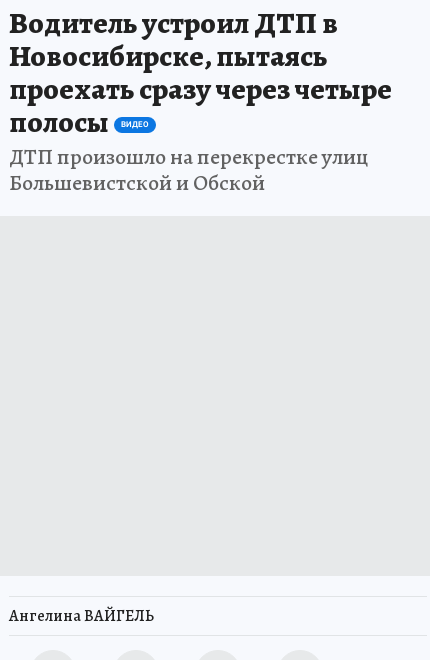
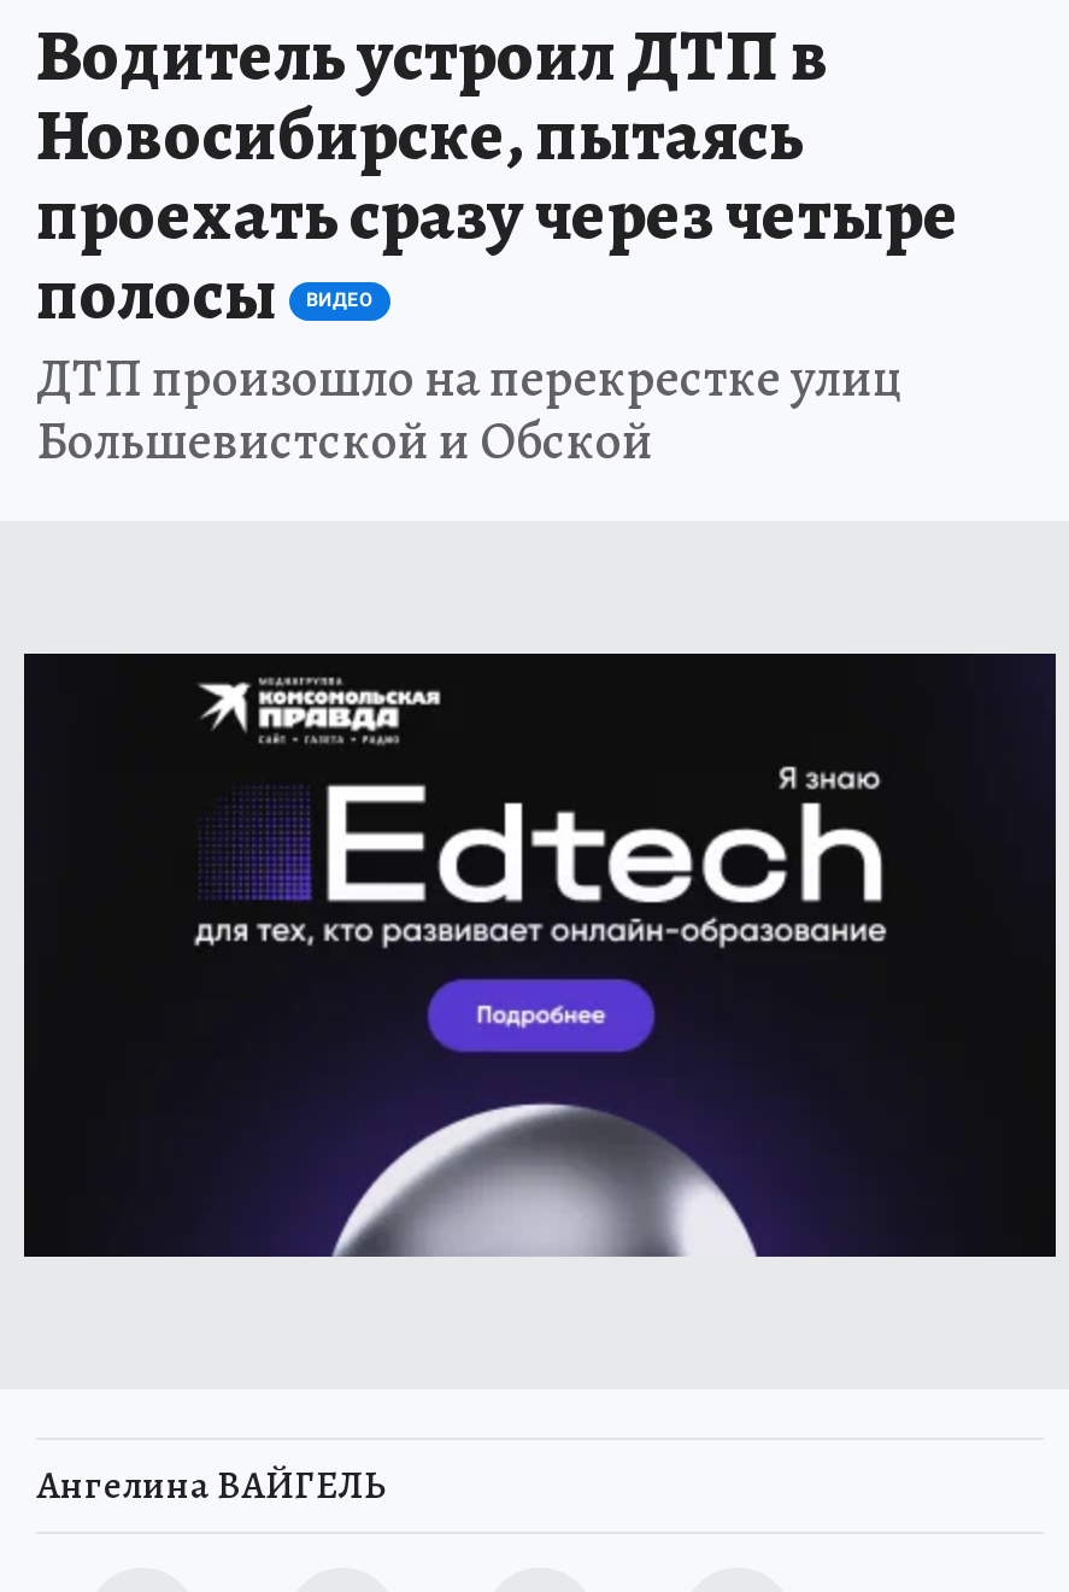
+ [image]
